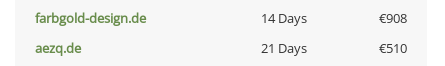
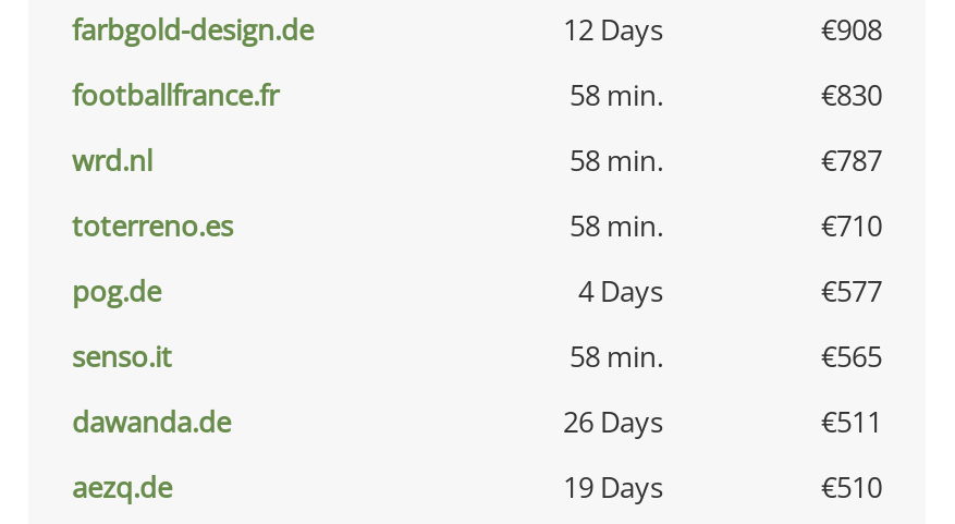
- 14 Days
+ 12 Days

+ footballfrance.fr
+ 58 min.
+ €830
+ wrd.nl
+ 58 min.
+ €787
+ toterreno.es
+ 58 min.
+ €710
+ pog.de
+ 4 Days
+ €577
+ senso.it
+ 58 min.
+ €565
+ dawanda.de
+ 26 Days
+ €511

- 21 Days
+ 19 Days
